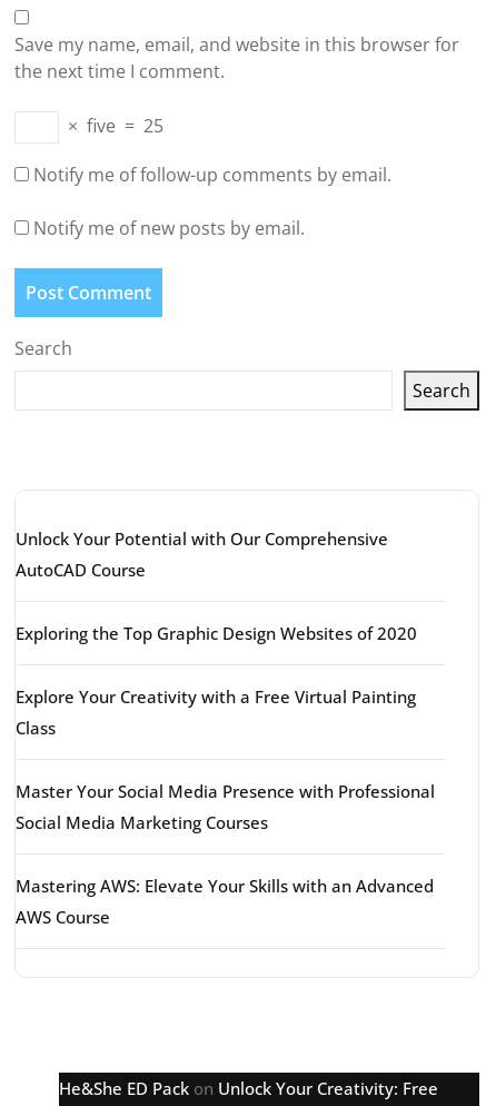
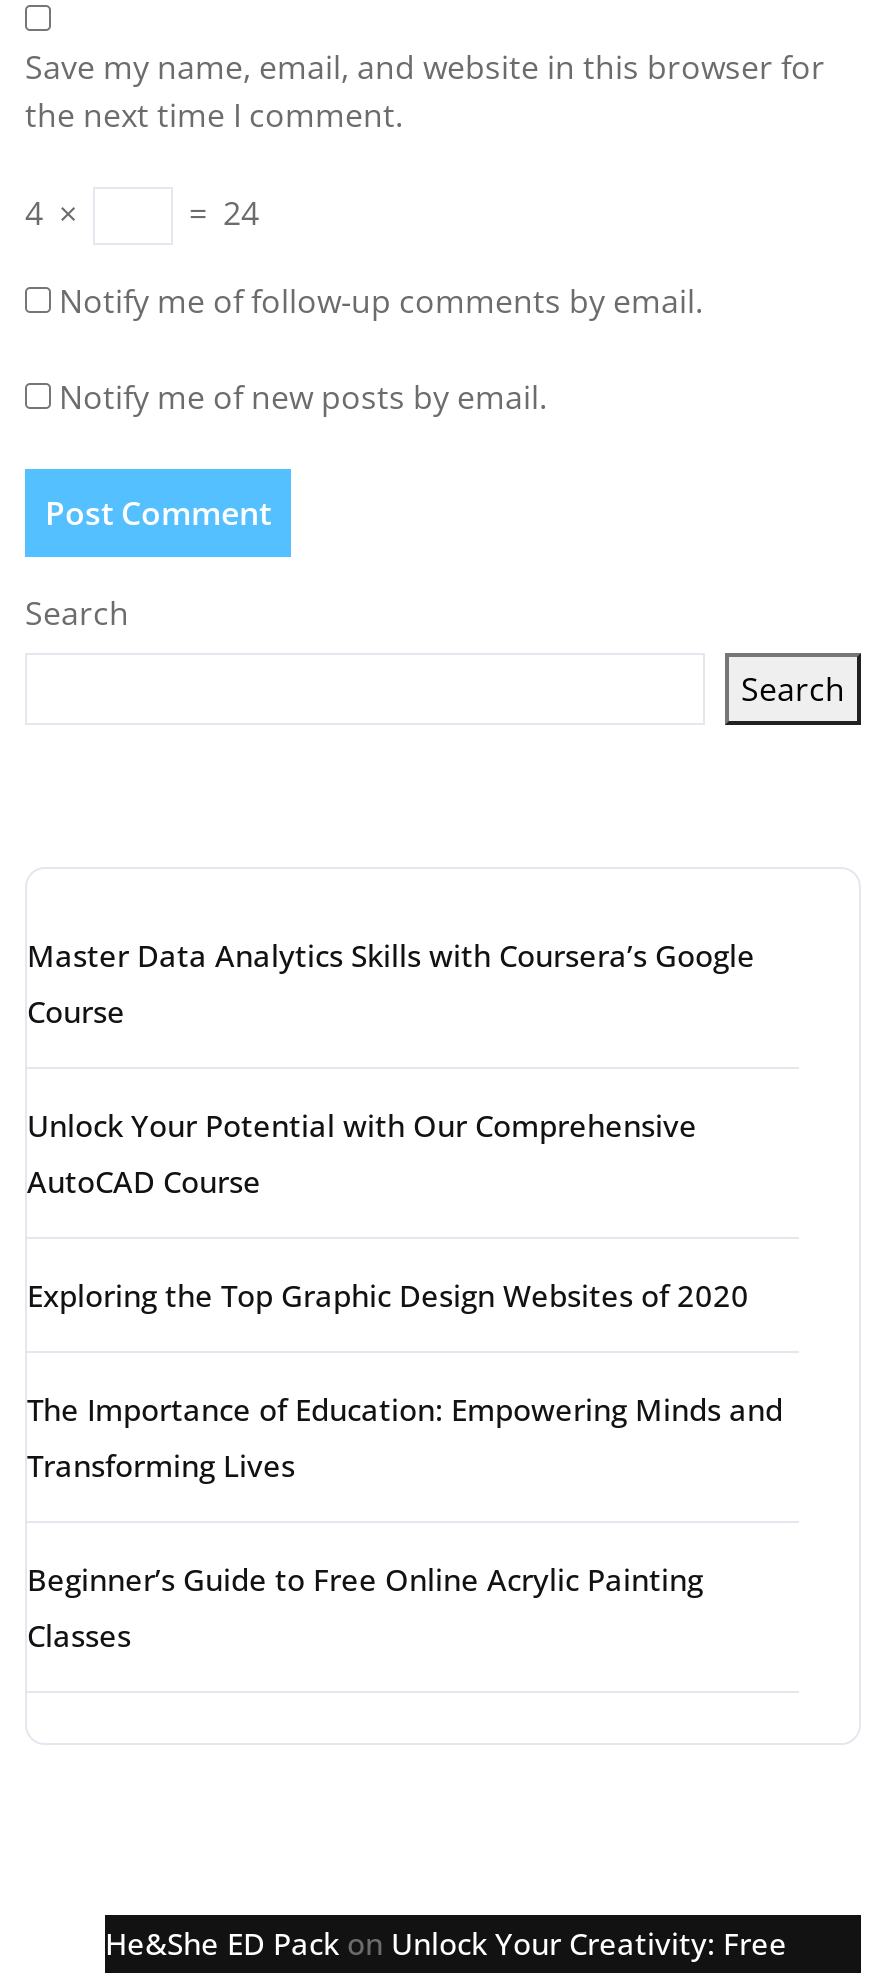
- × five = 25
+ 4 ×
+ = 24

+ Master Data Analytics Skills with Coursera’s Google
+ Course

moved down: Unlock Your Potential with Our Comprehensive | AutoCAD Course | Exploring the Top Graphic Design Websites of 2020

- Explore Your Creativity with a Free Virtual Painting
- Class
- Master Your Social Media Presence with Professional
- Social Media Marketing Courses
- Mastering AWS: Elevate Your Skills with an Advanced
- AWS Course
+ The Importance of Education: Empowering Minds and
+ Transforming Lives
+ Beginner’s Guide to Free Online Acrylic Painting
+ Classes
